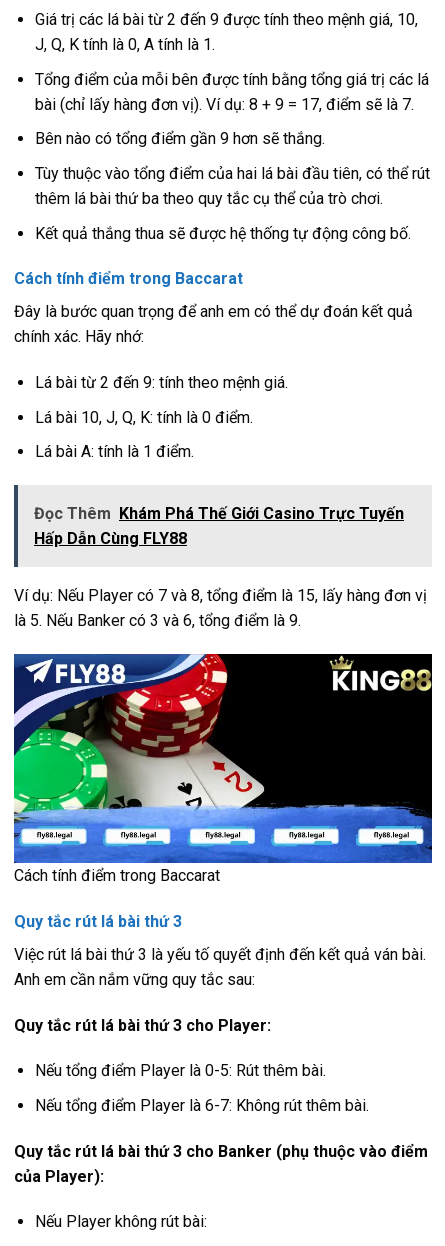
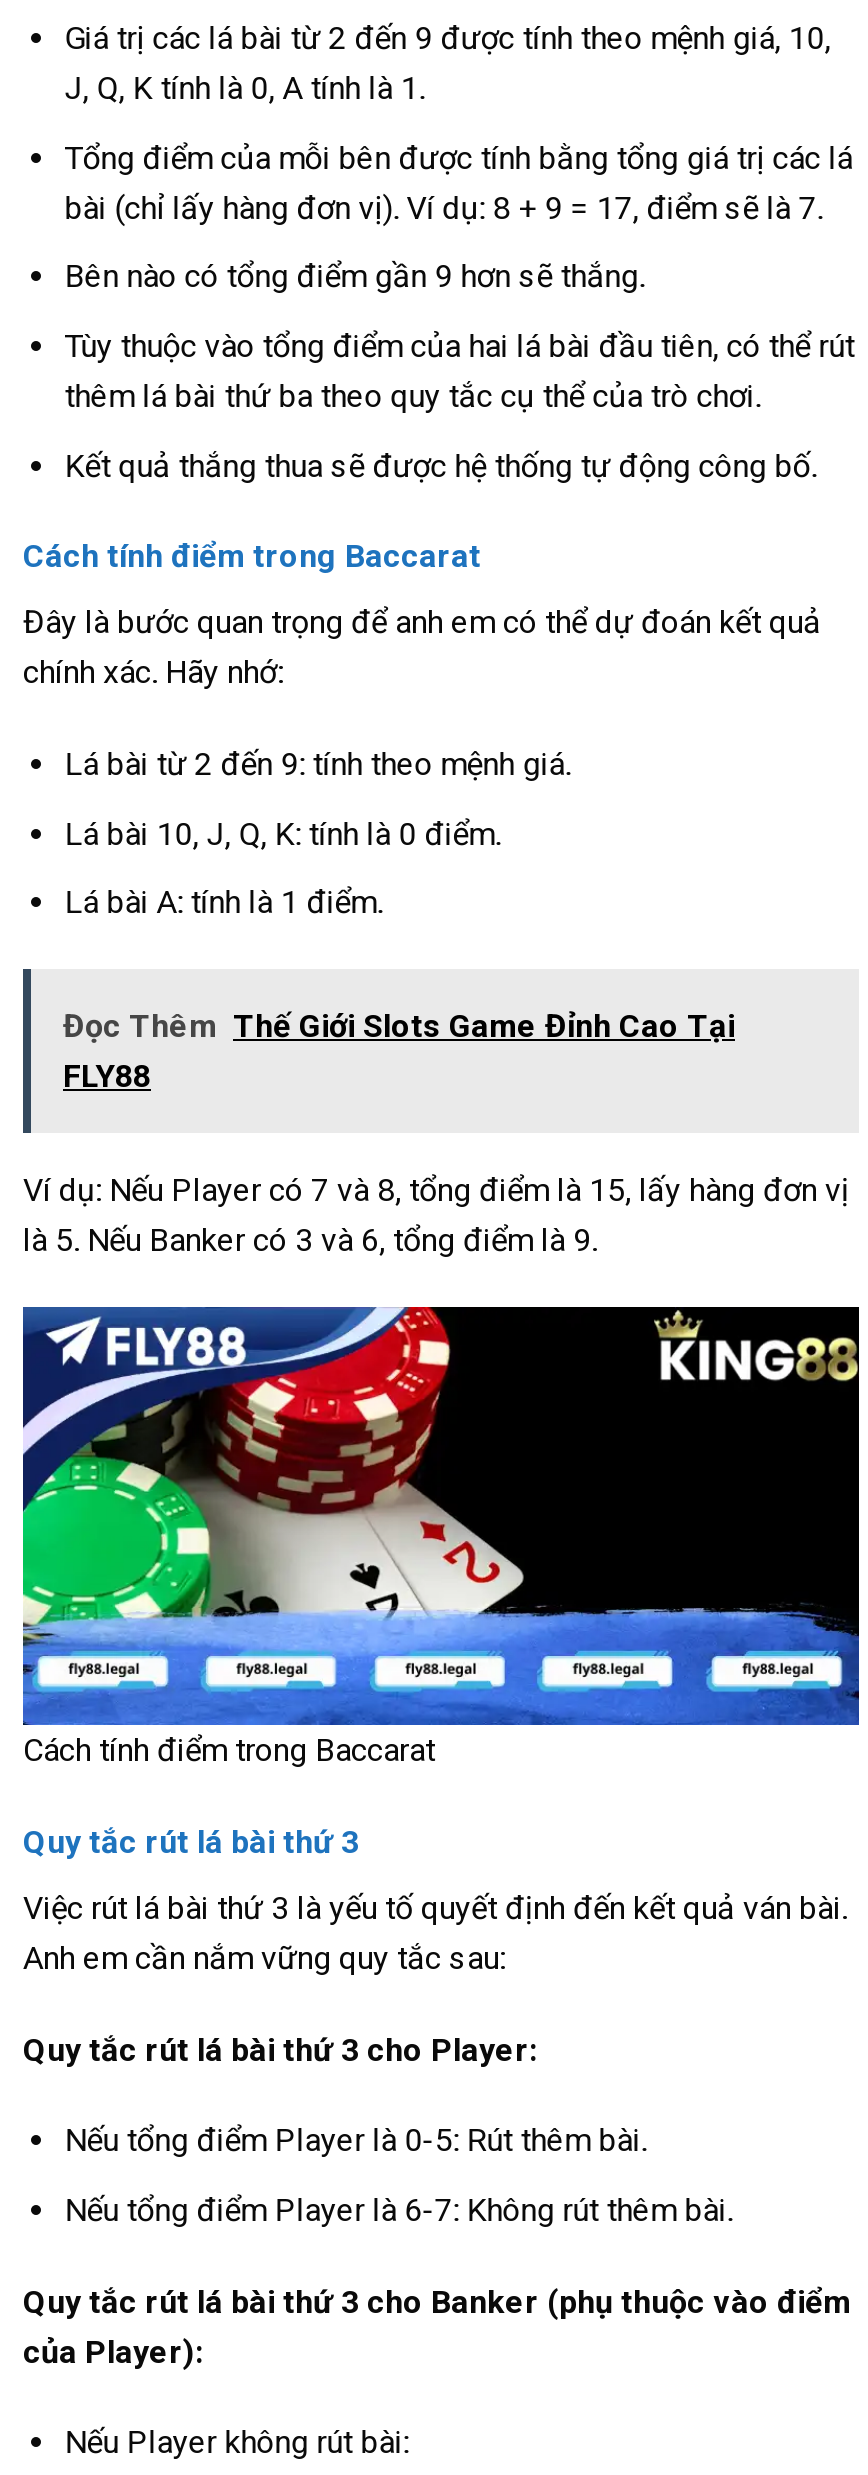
- Đọc Thêm Khám Phá Thế Giới Casino Trực Tuyến
- Hấp Dẫn Cùng FLY88
+ Đọc Thêm Thế Giới Slots Game Đỉnh Cao Tại
+ FLY88
